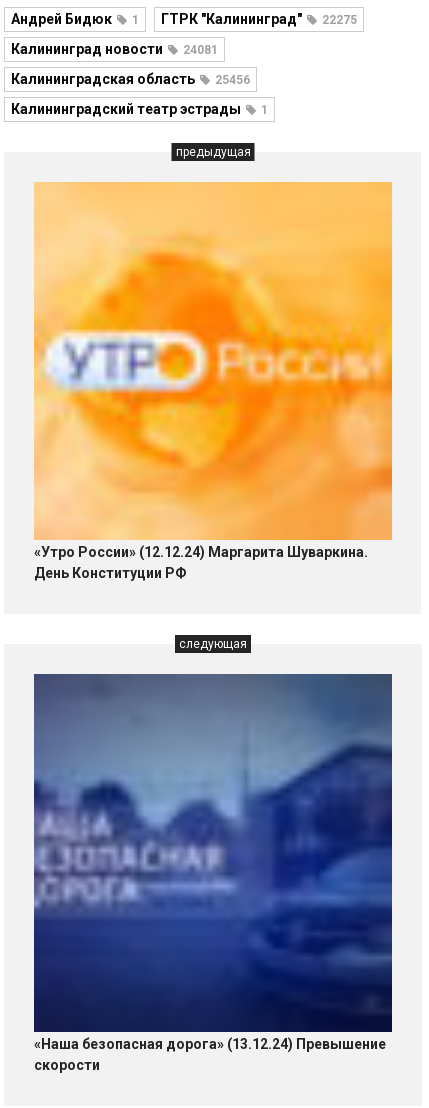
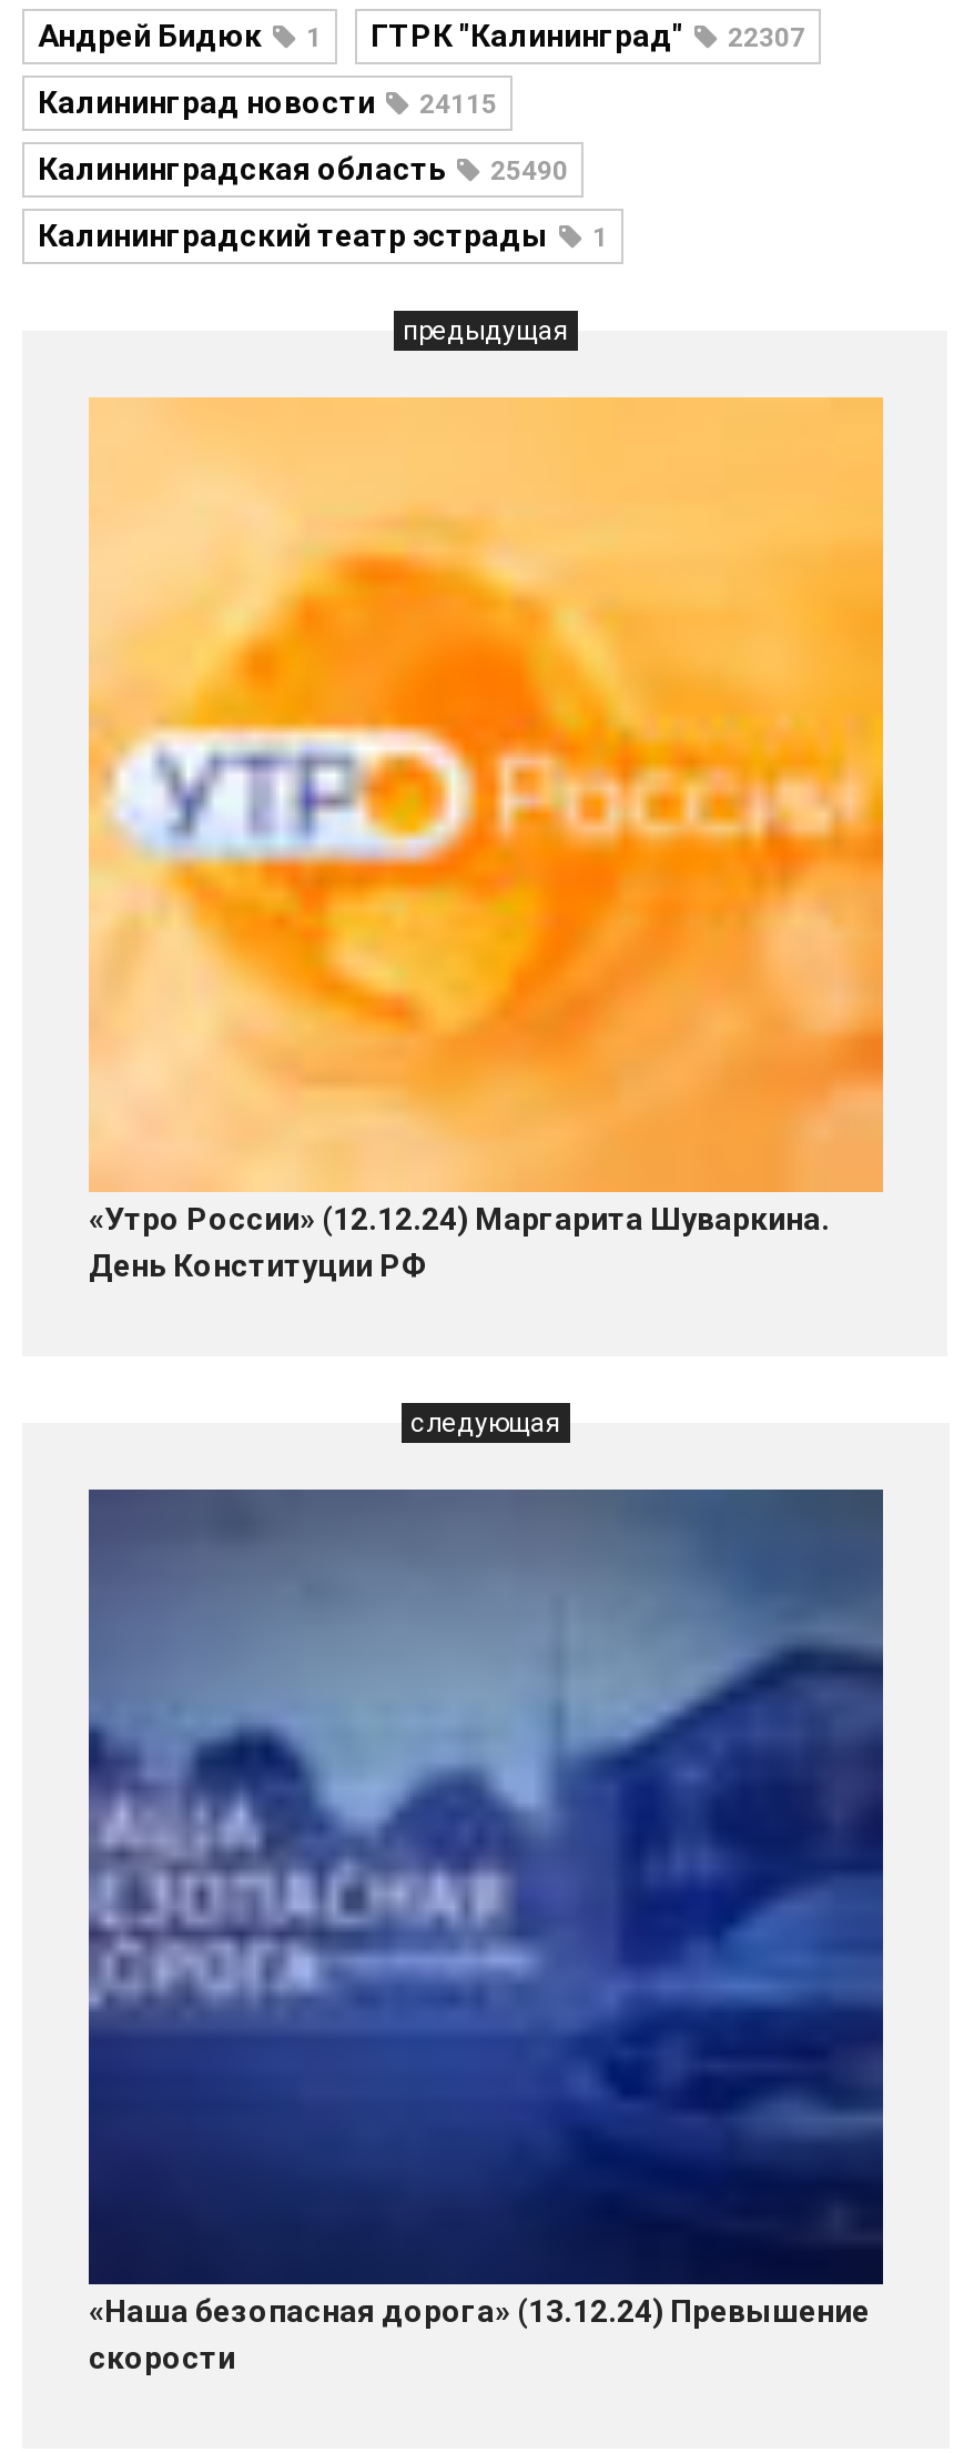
- Андрей Бидюк 1 ГТРК "Калининград" 22275
+ Андрей Бидюк 1 ГТРК "Калининград" 22307

- Калининград новости 24081
+ Калининград новости 24115

- Калининградская область 25456
+ Калининградская область 25490
